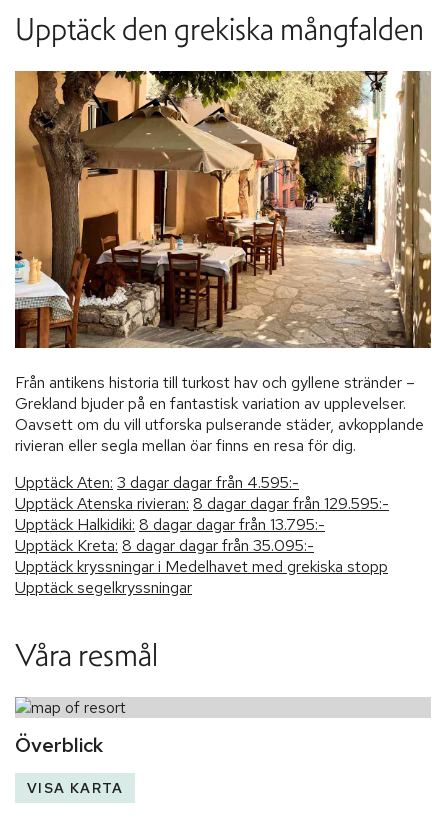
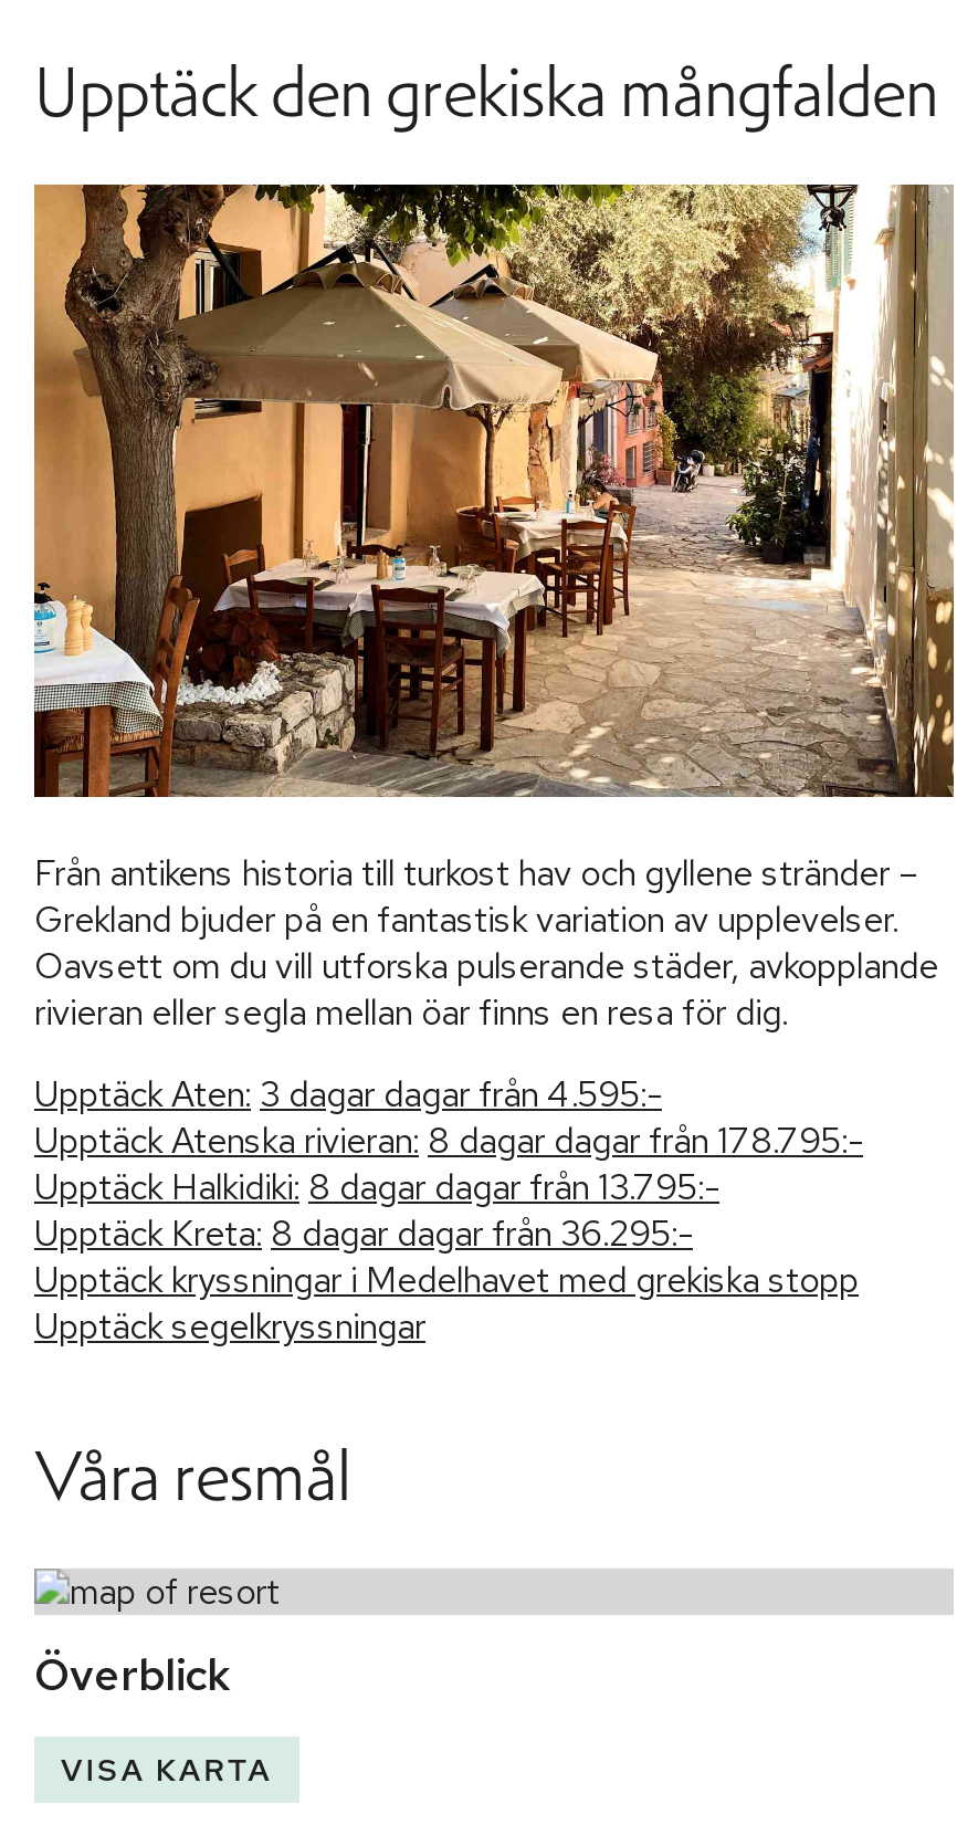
- Upptäck Atenska rivieran: 8 dagar dagar från 129.595:-
+ Upptäck Atenska rivieran: 8 dagar dagar från 178.795:-

- Upptäck Kreta: 8 dagar dagar från 35.095:-
+ Upptäck Kreta: 8 dagar dagar från 36.295:-
